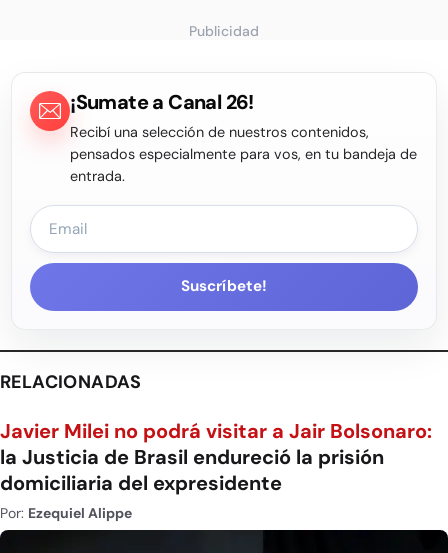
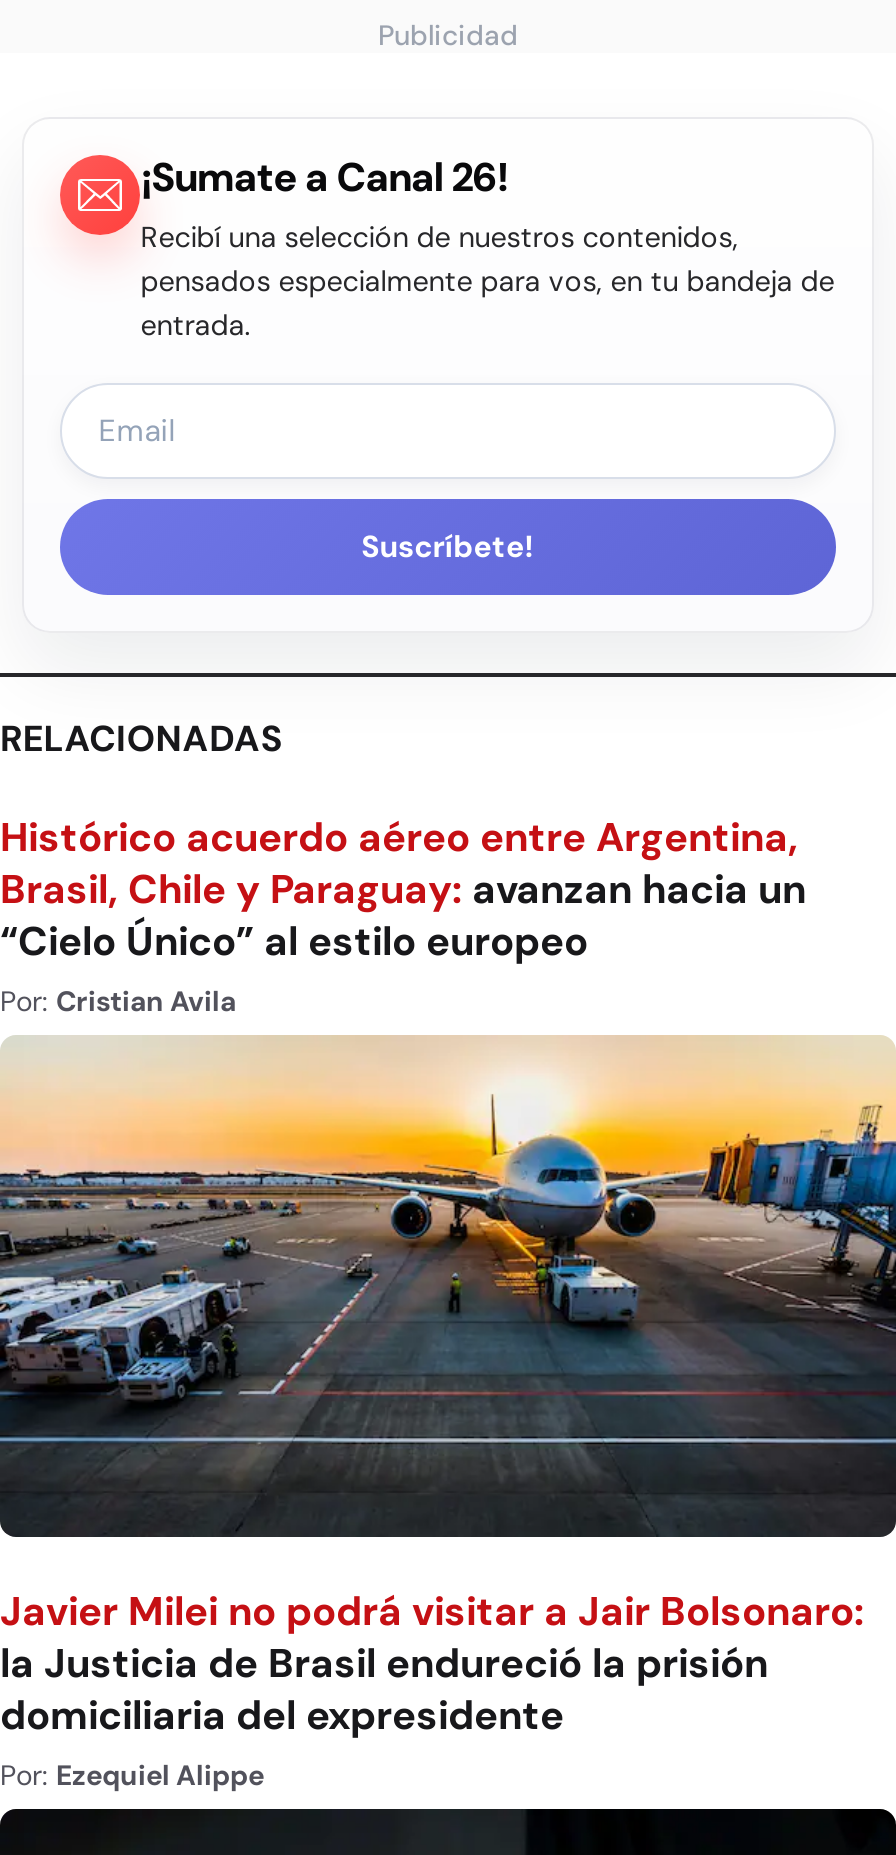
+ Histórico acuerdo aéreo entre Argentina,
+ Brasil, Chile y Paraguay: avanzan hacia un
+ “Cielo Único” al estilo europeo
+ Por: Cristian Avila

+ [image]
